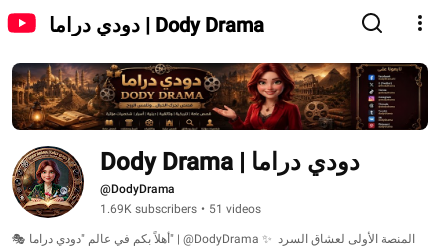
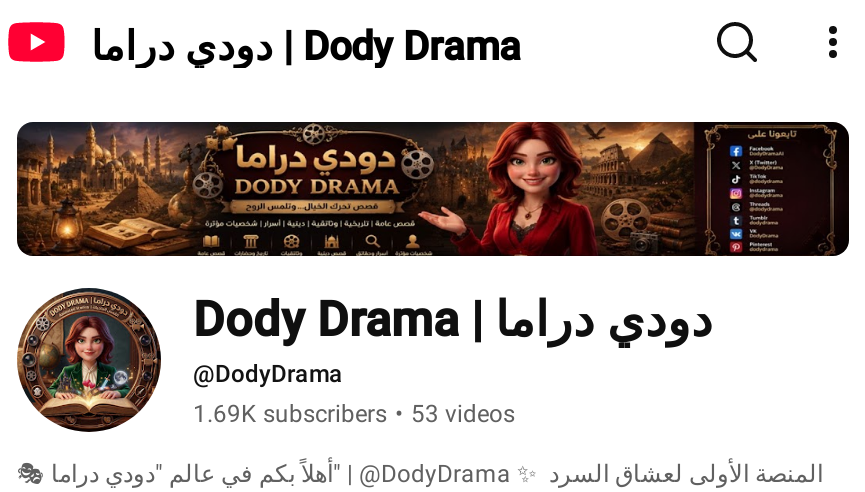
- 1.69K subscribers • 51 videos
+ 1.69K subscribers • 53 videos
